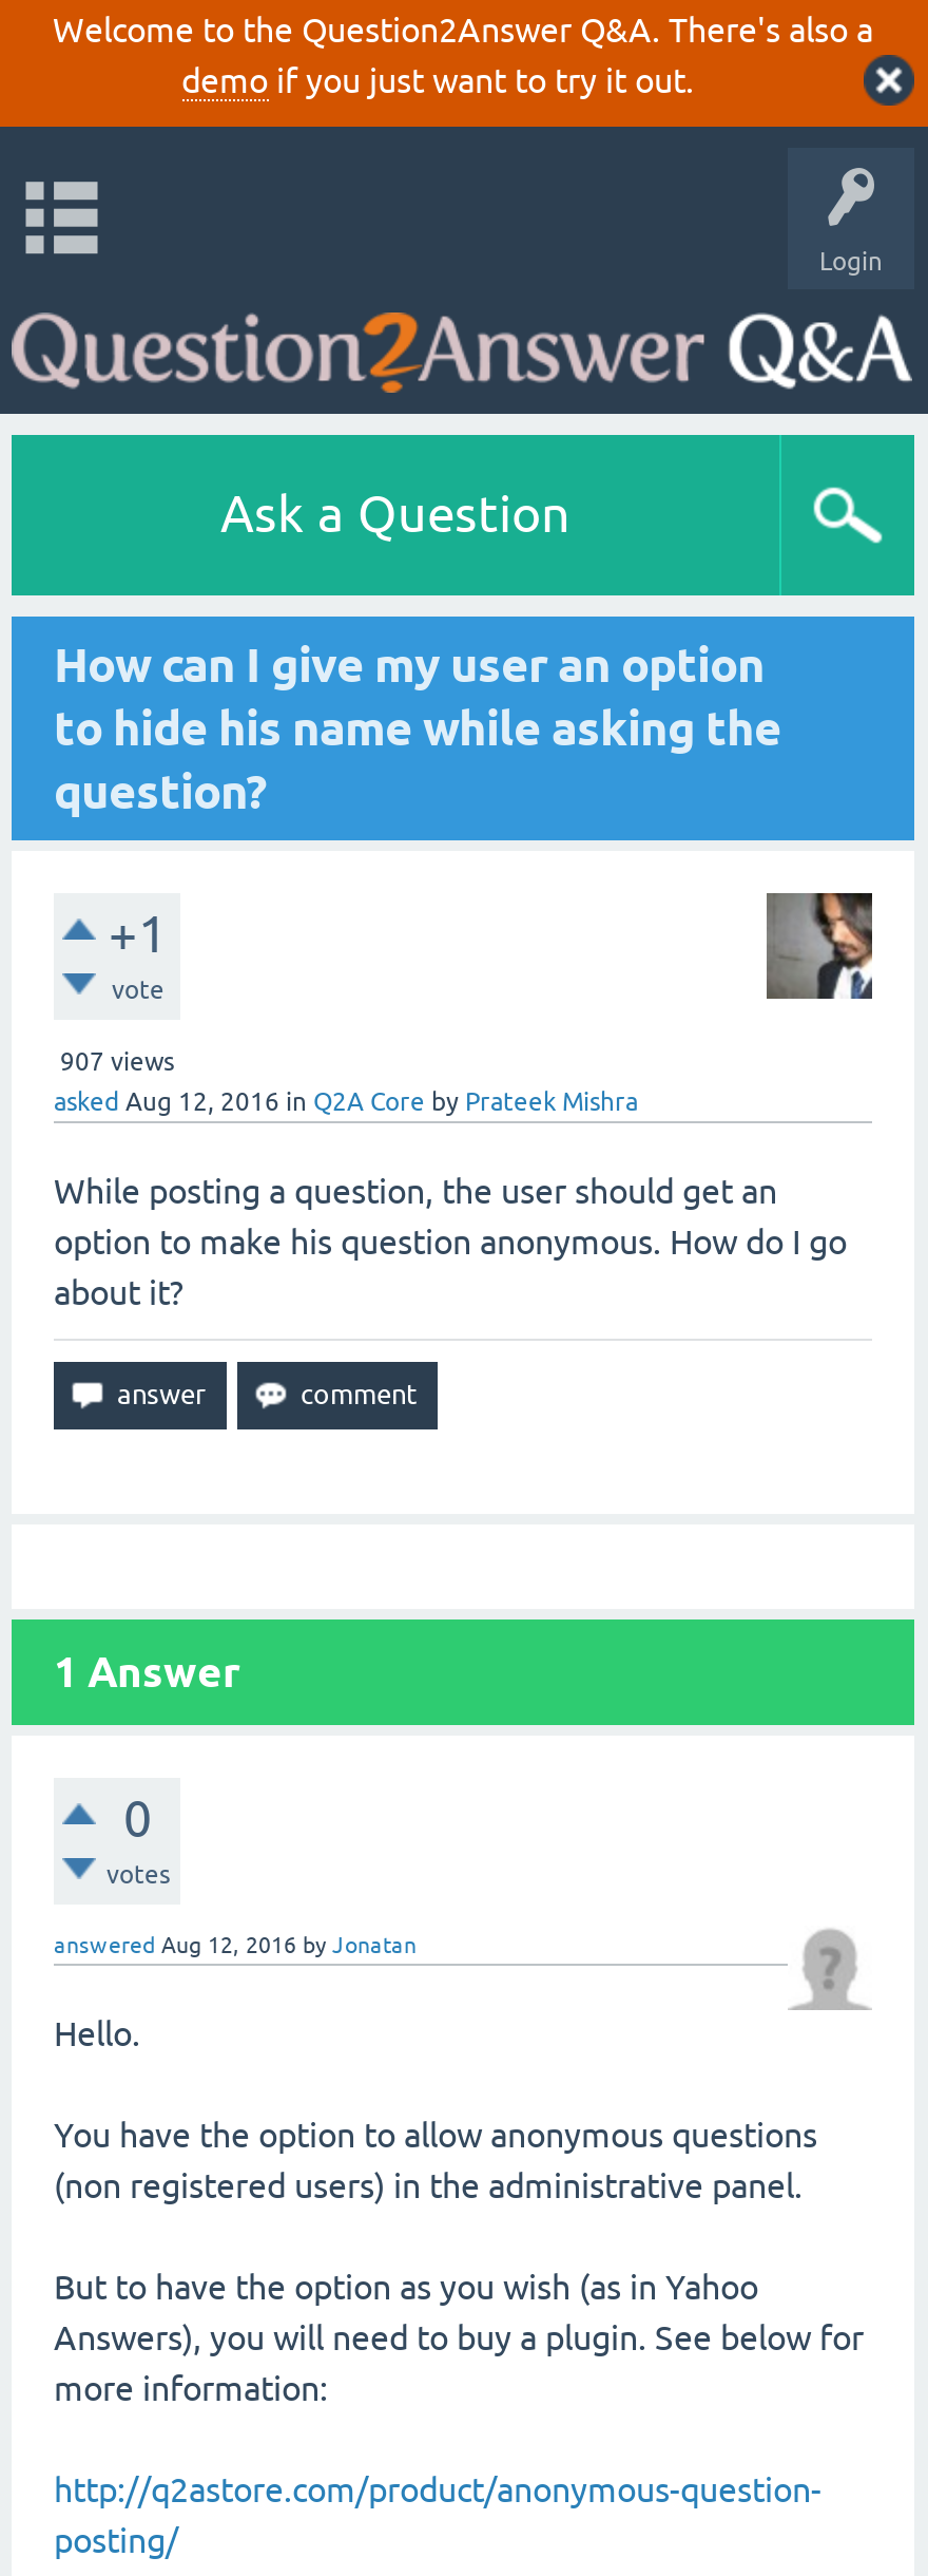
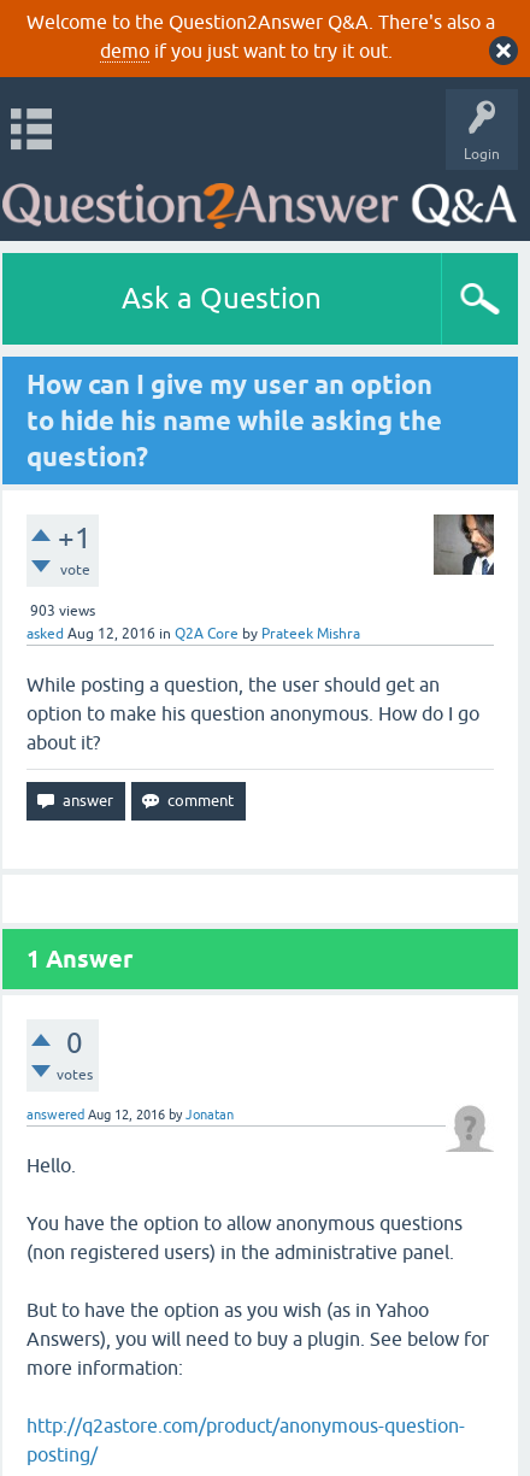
- 907 views
+ 903 views
